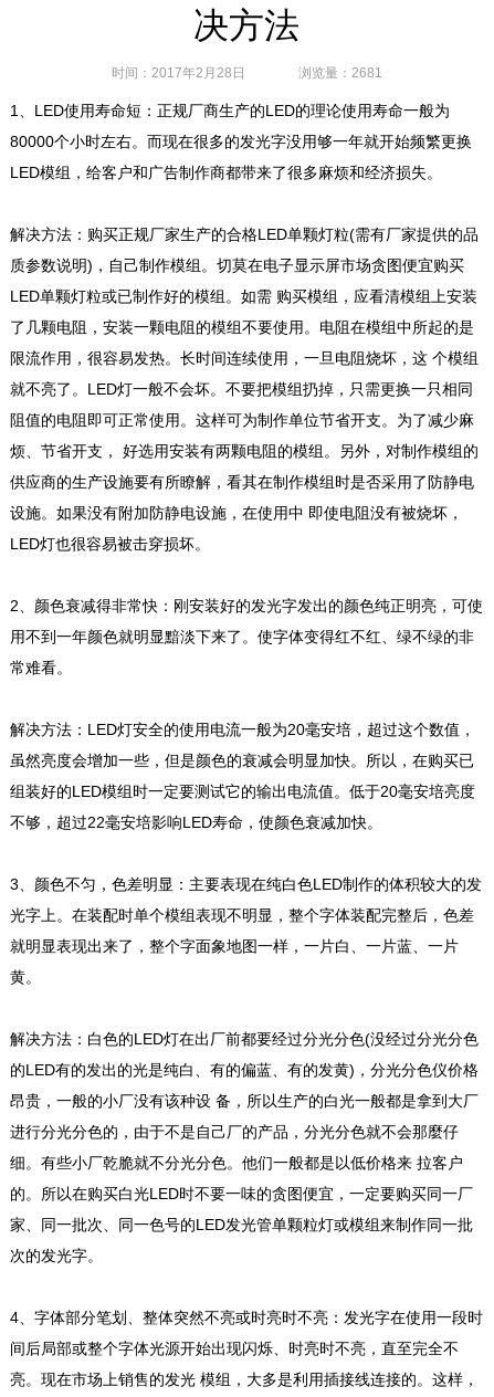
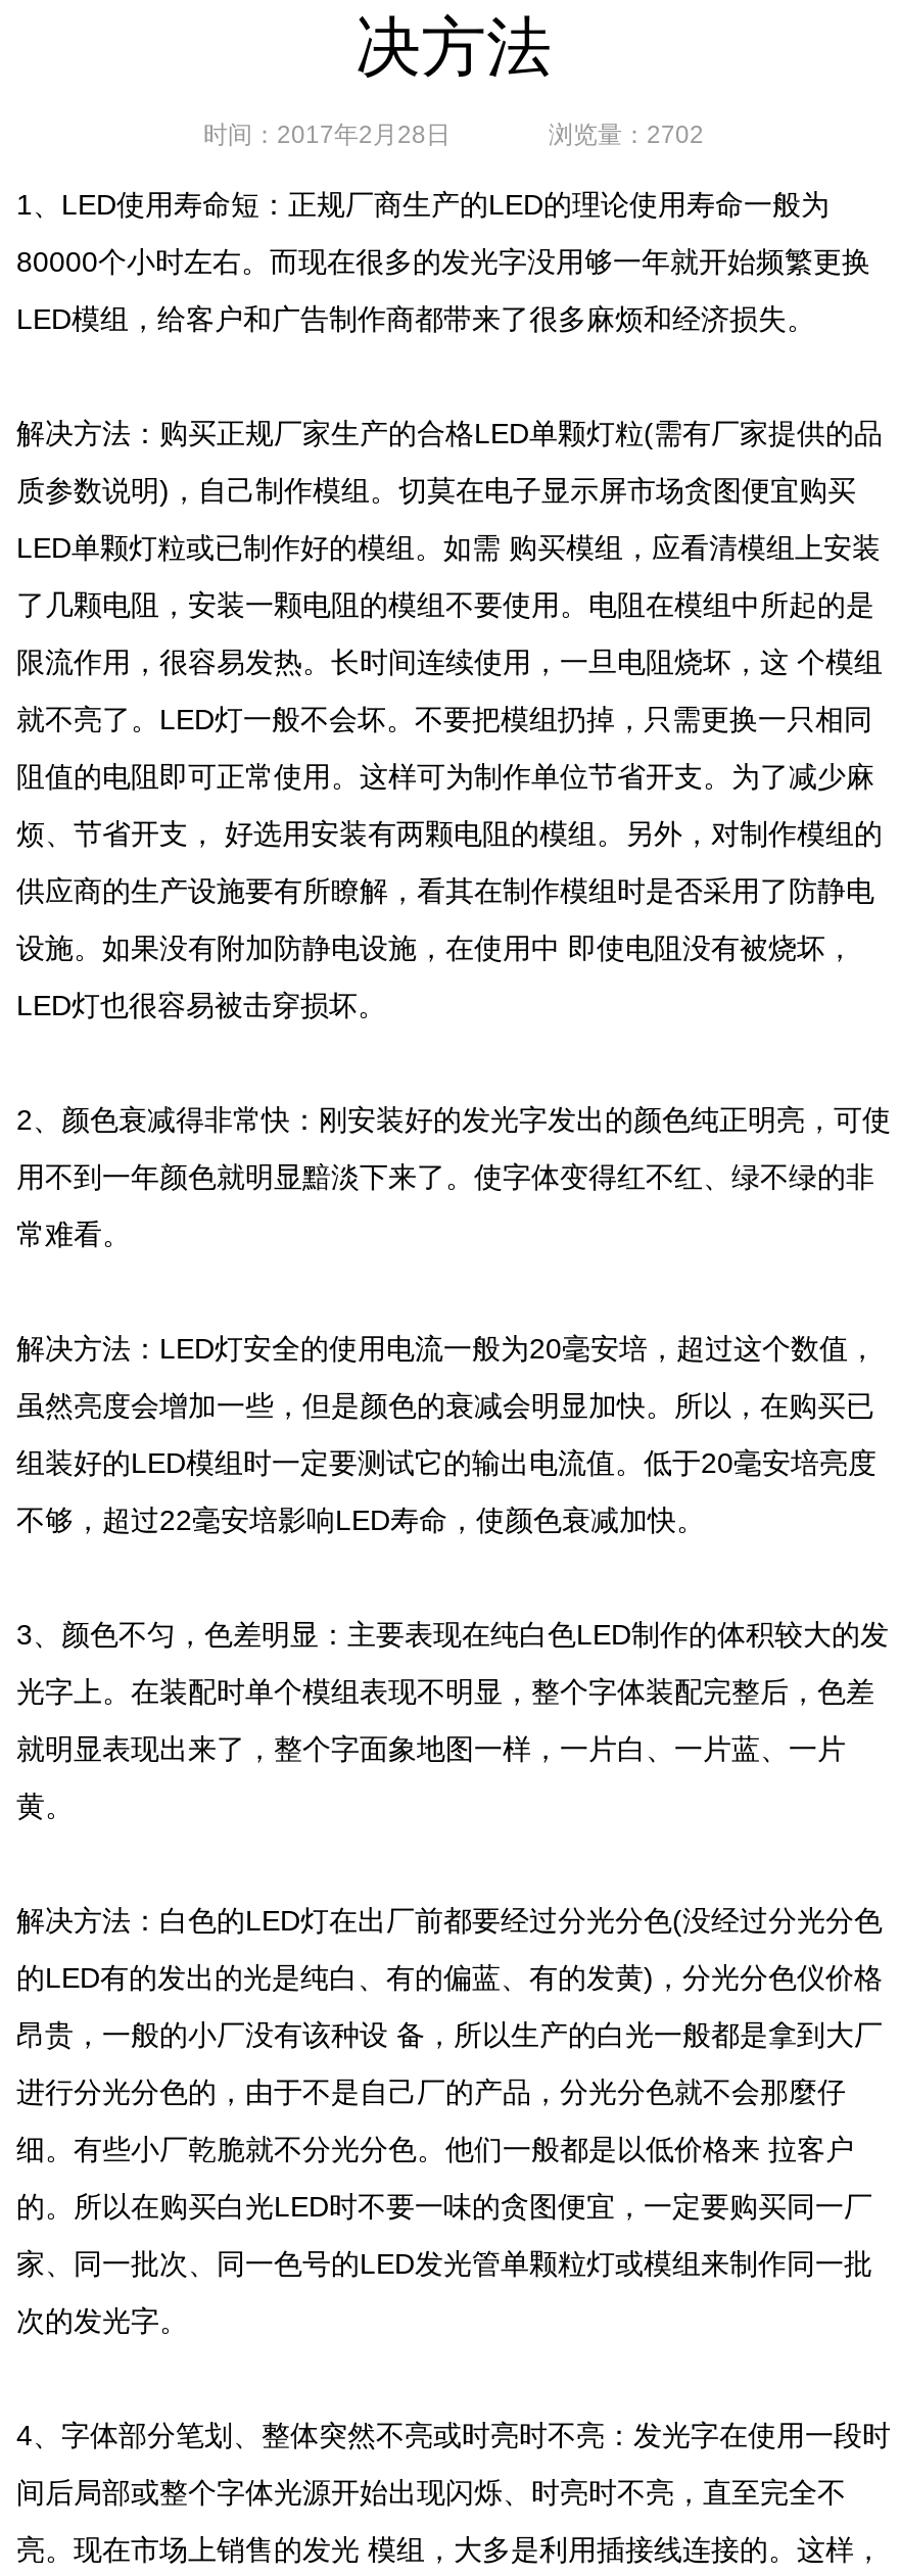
- 时间：2017年2月28日浏览量：2681
+ 时间：2017年2月28日浏览量：2702
